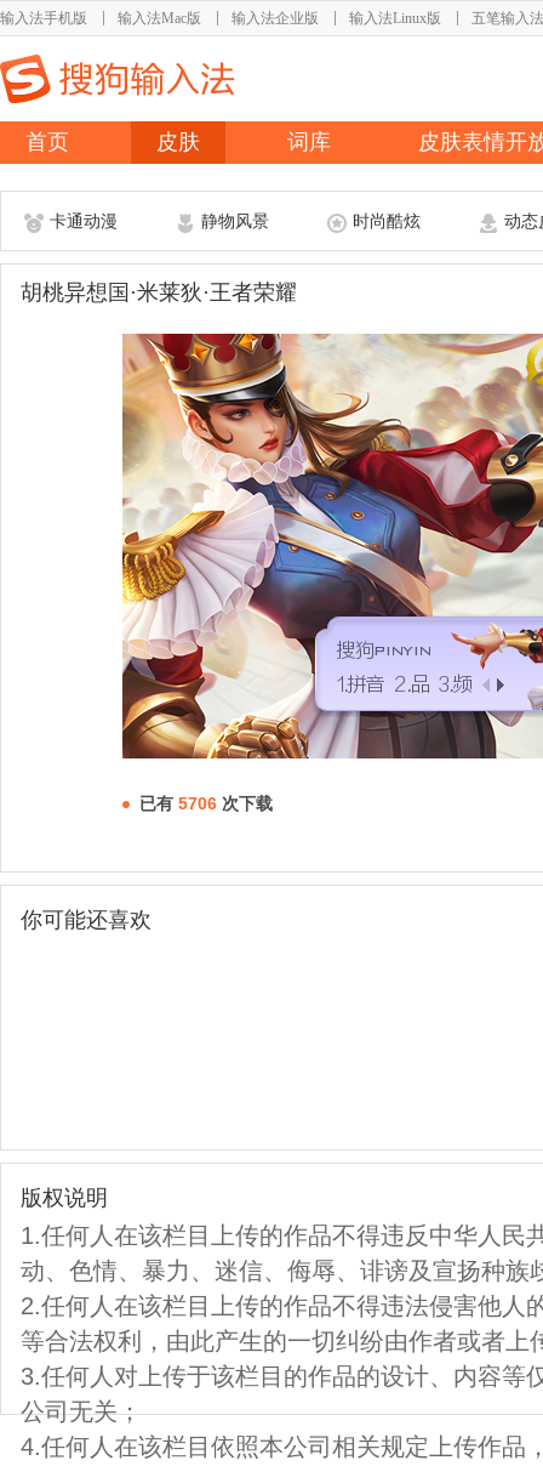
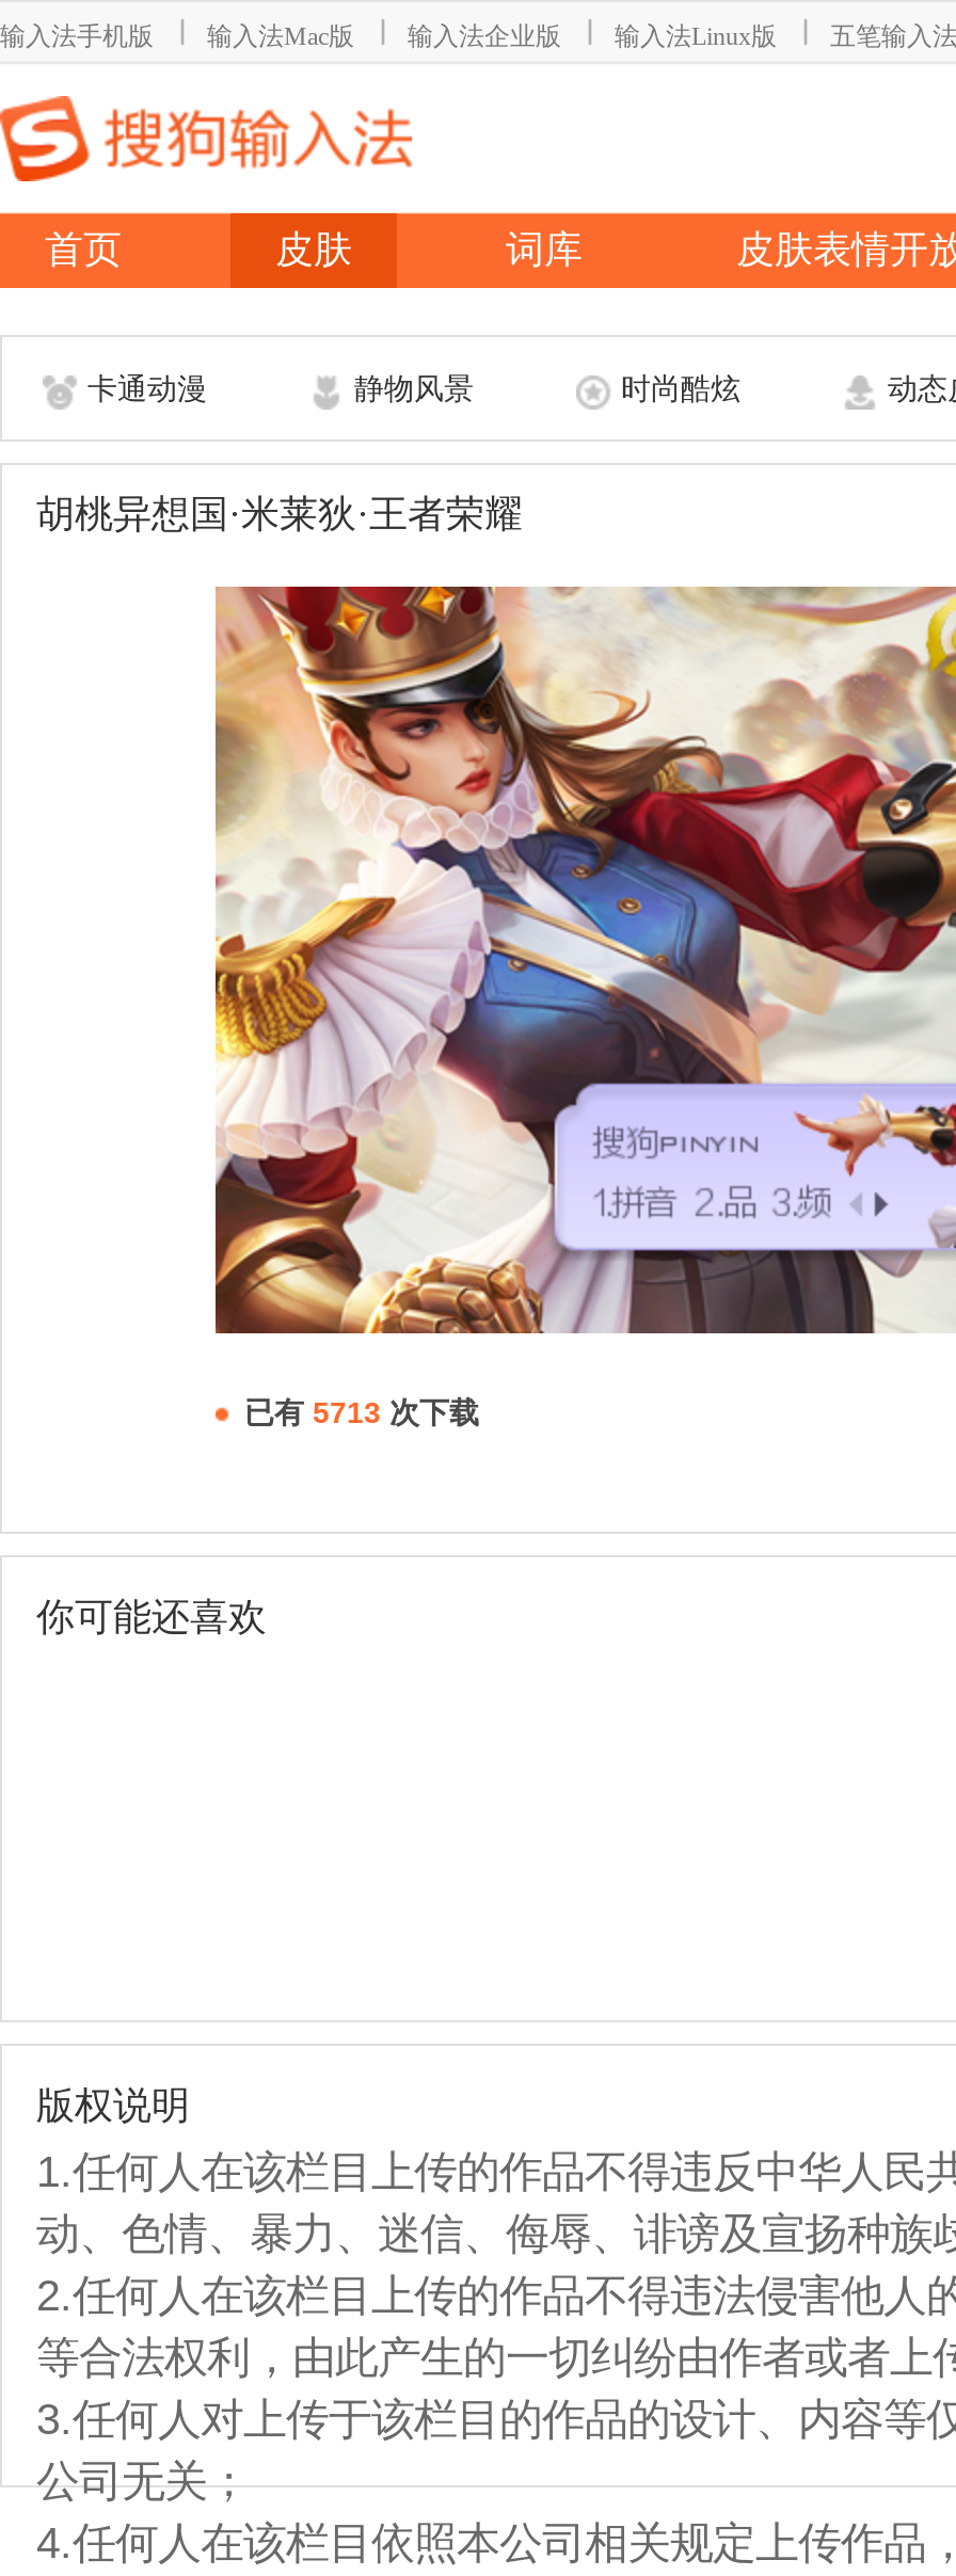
- 已有5706次下载
+ 已有5713次下载
